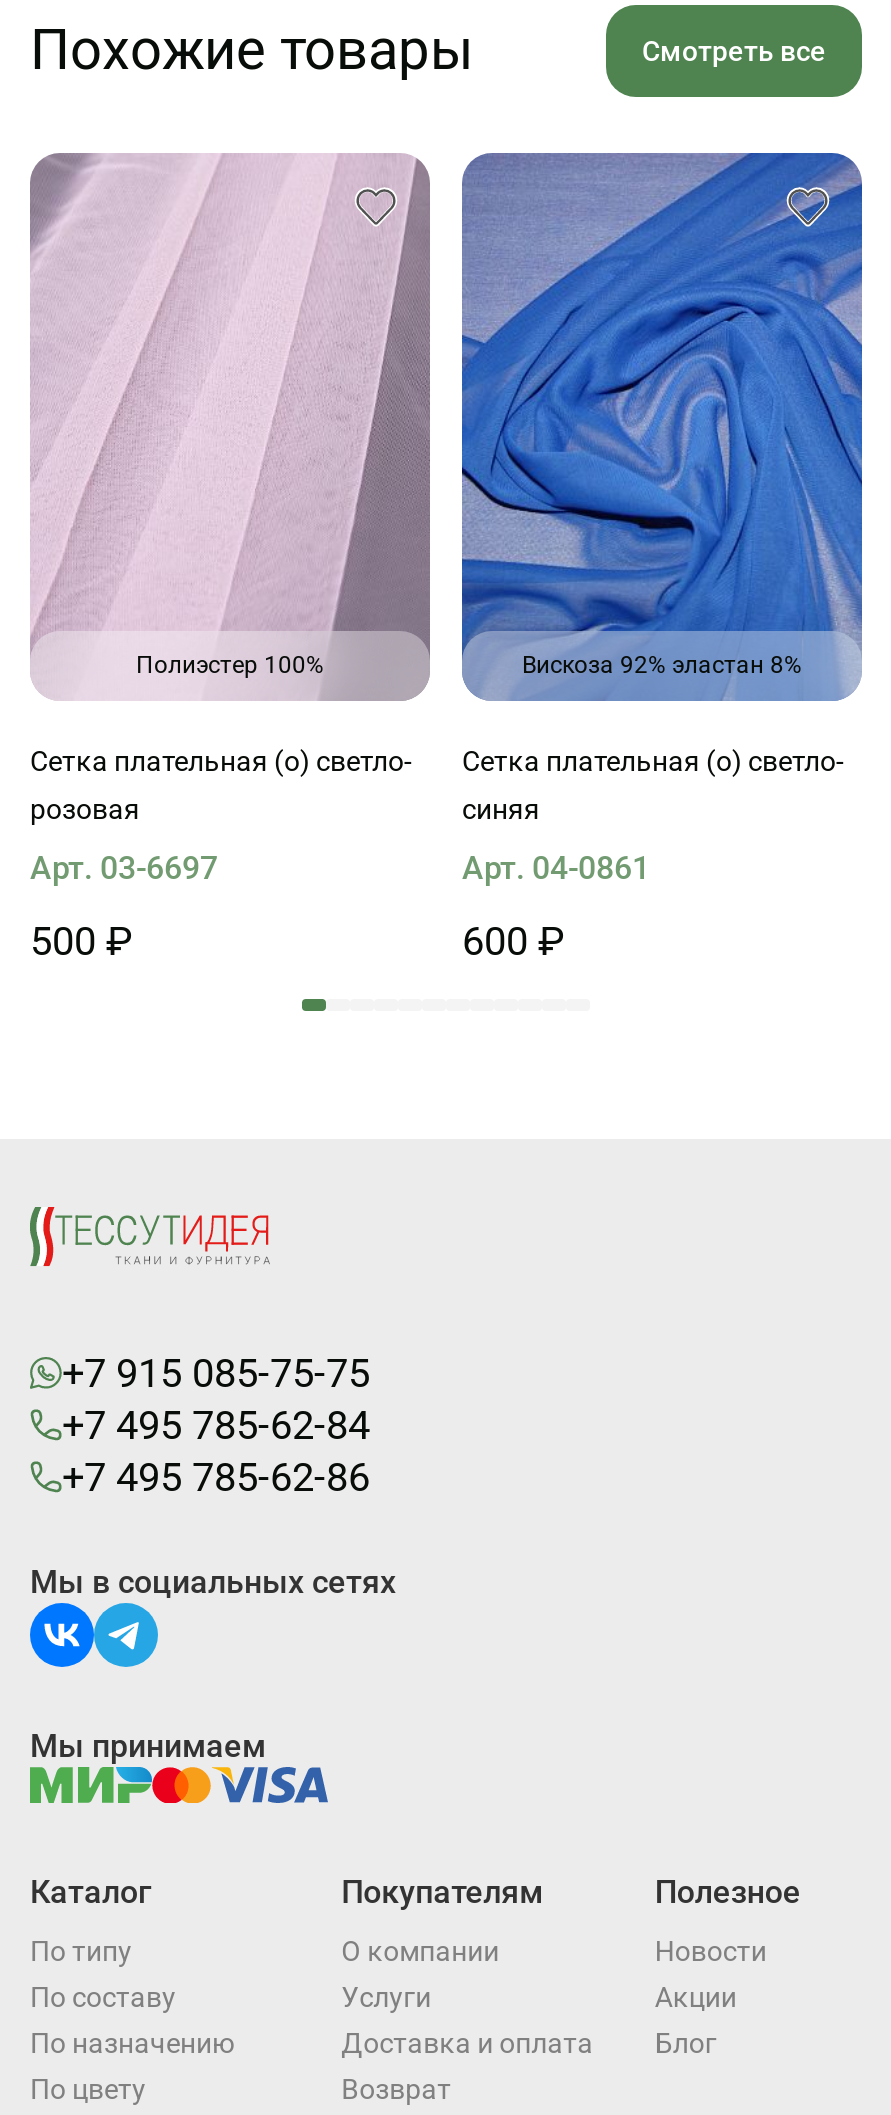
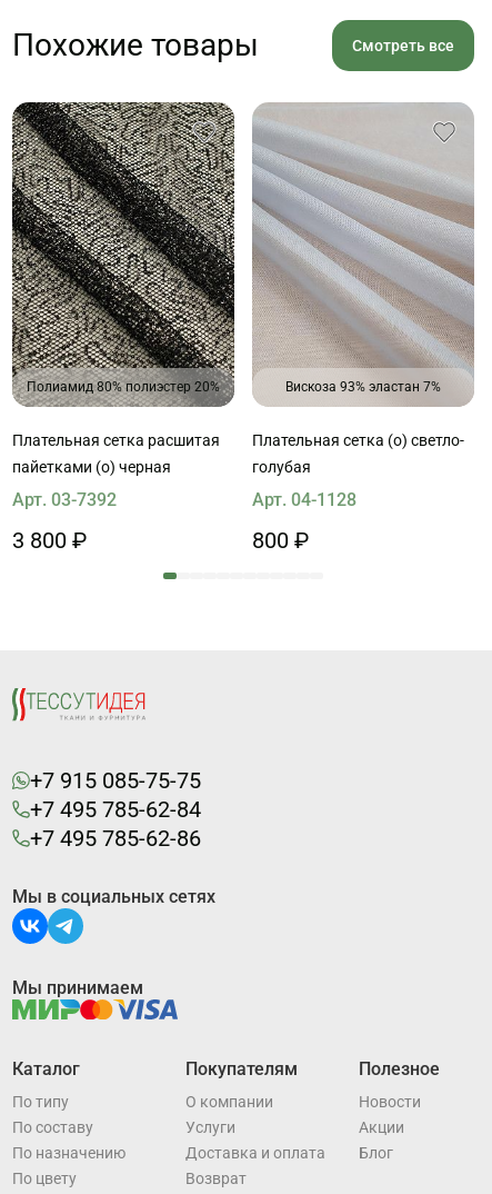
- [image]
- Полиэстер 100%
+ [image]
+ Полиамид 80% полиэстер 20%

- [image]
- Вискоза 92% эластан 8%
+ [image]
+ Вискоза 93% эластан 7%

- Сетка плательная (о) светло-
+ Плательная сетка расшитая

- Сетка плательная (о) светло-
+ Плательная сетка (о) светло-

- розовая
+ пайетками (о) черная

- синяя
+ голубая

- Арт. 03-6697
+ Арт. 03-7392

- Арт. 04-0861
+ Арт. 04-1128

- 500 ₽
+ 3 800 ₽

- 600 ₽
+ 800 ₽
